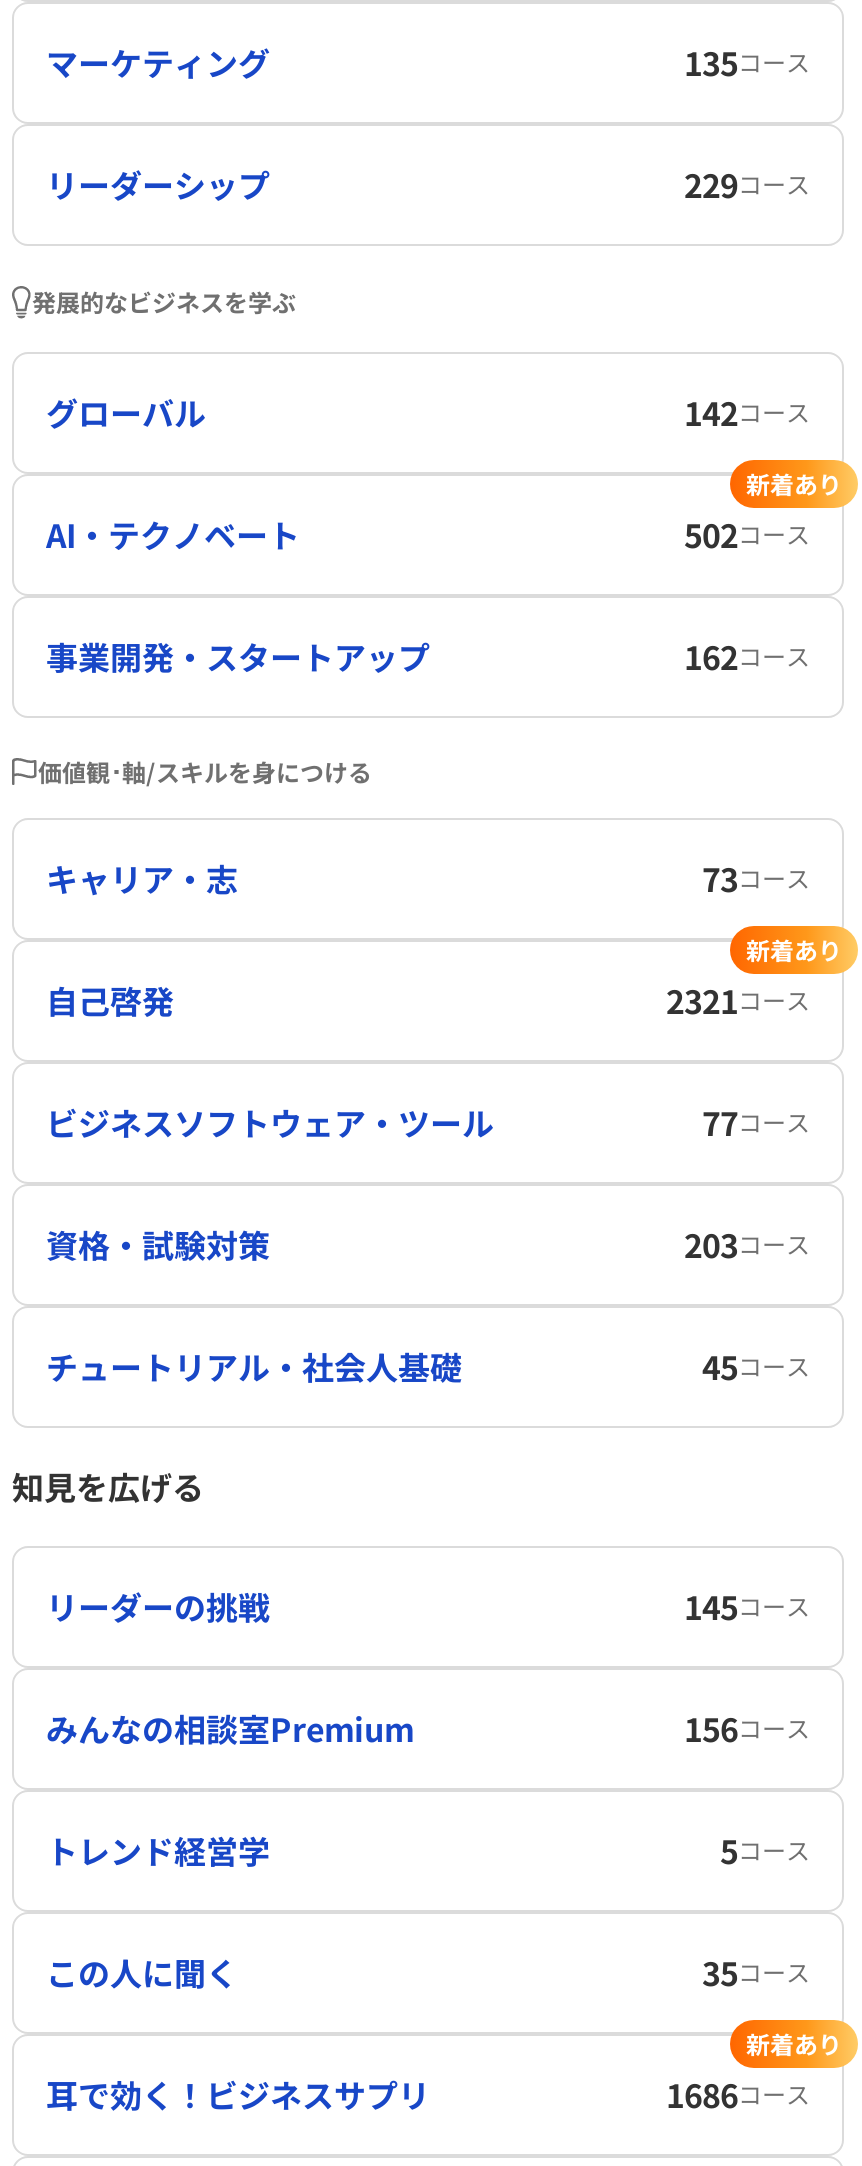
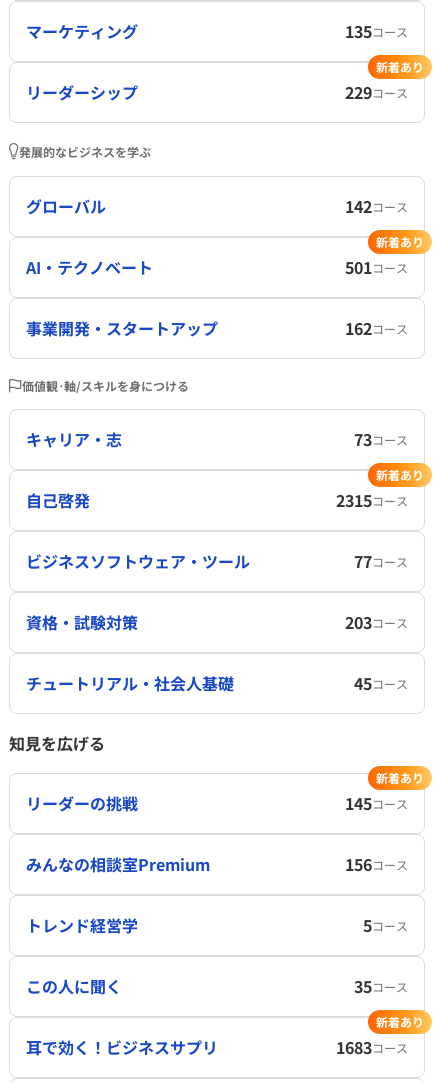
+ 新着あり

- 502コース
+ 501コース

- 2321コース
+ 2315コース

+ 新着あり

- 1686コース
+ 1683コース
